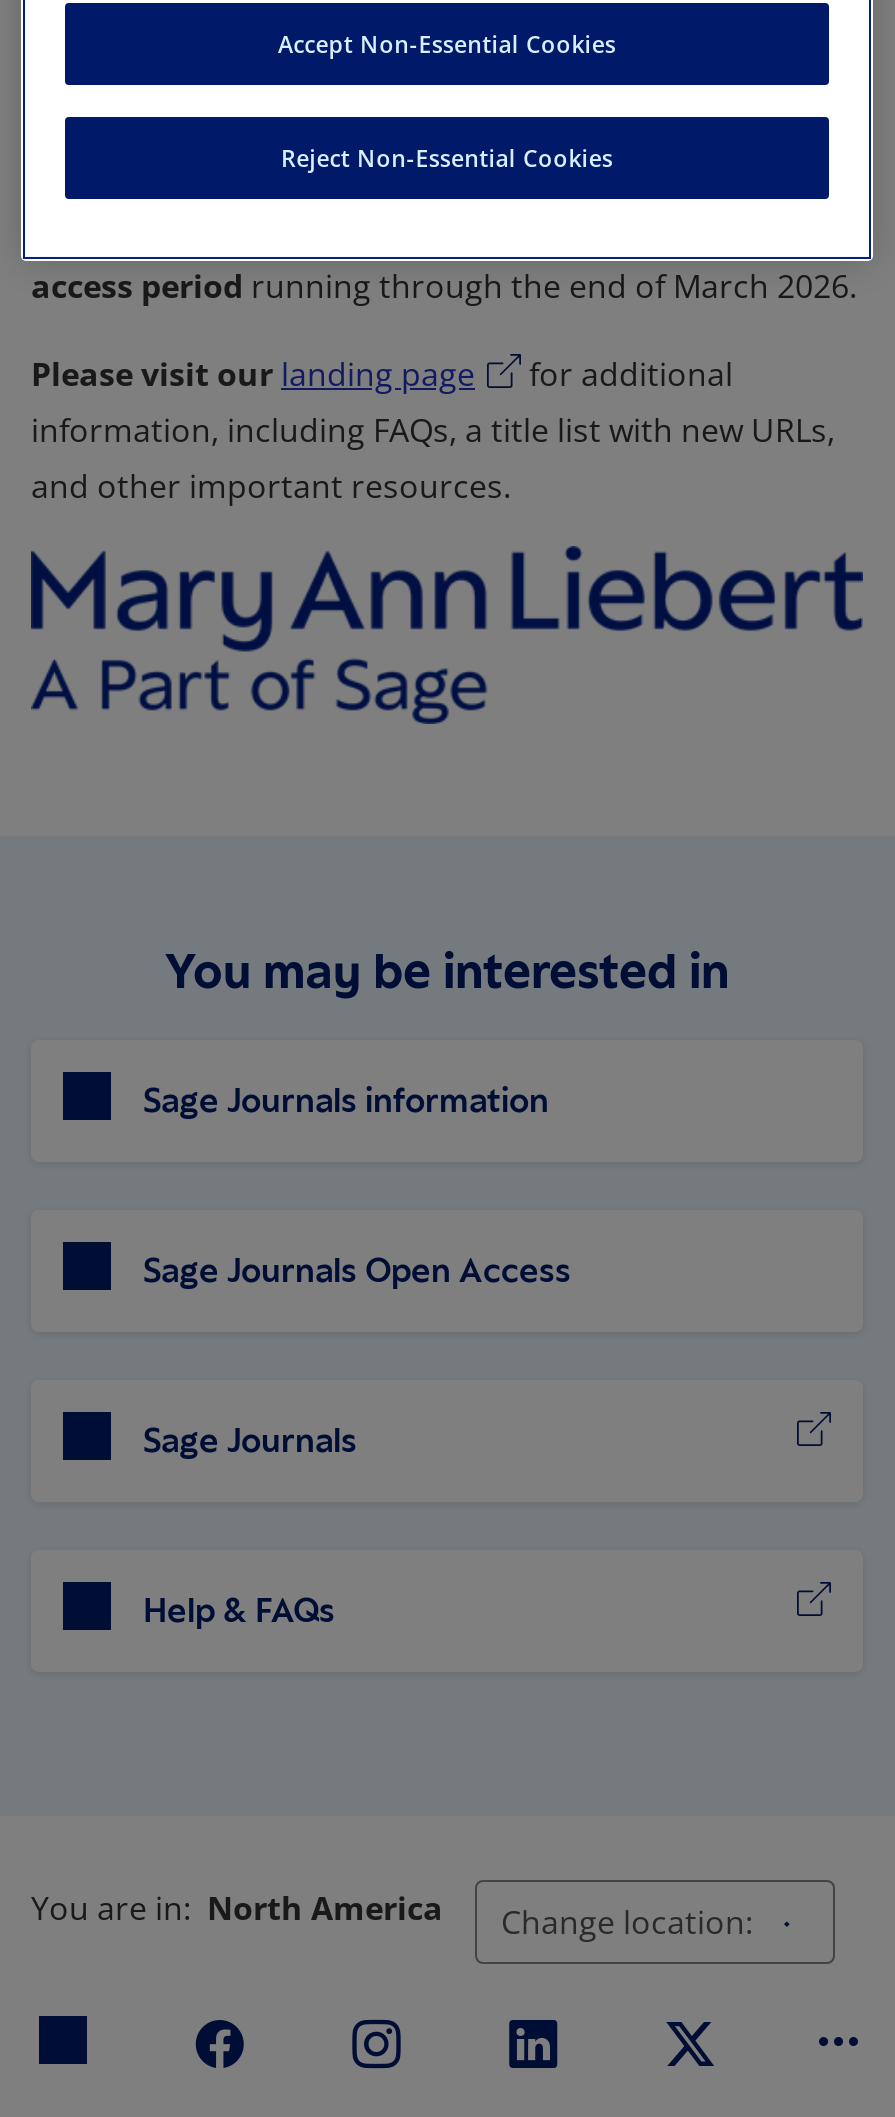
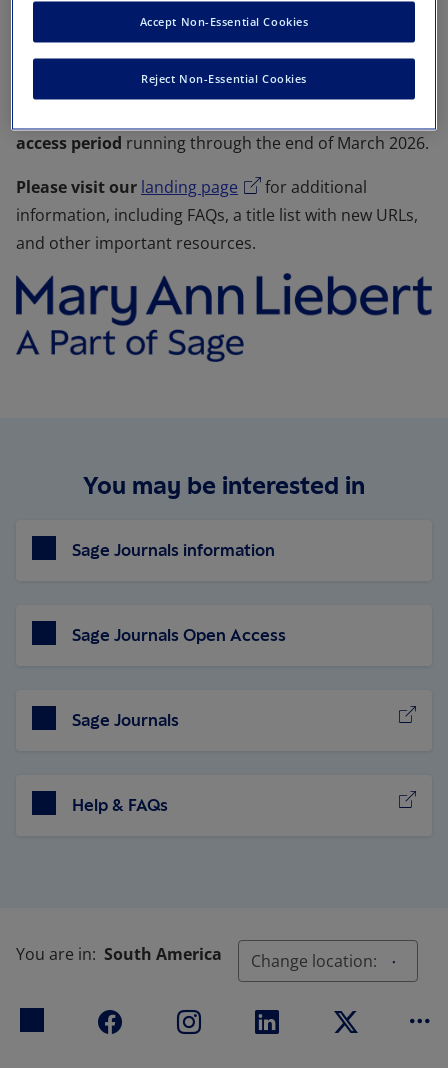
- You are in: North America
+ You are in: South America
